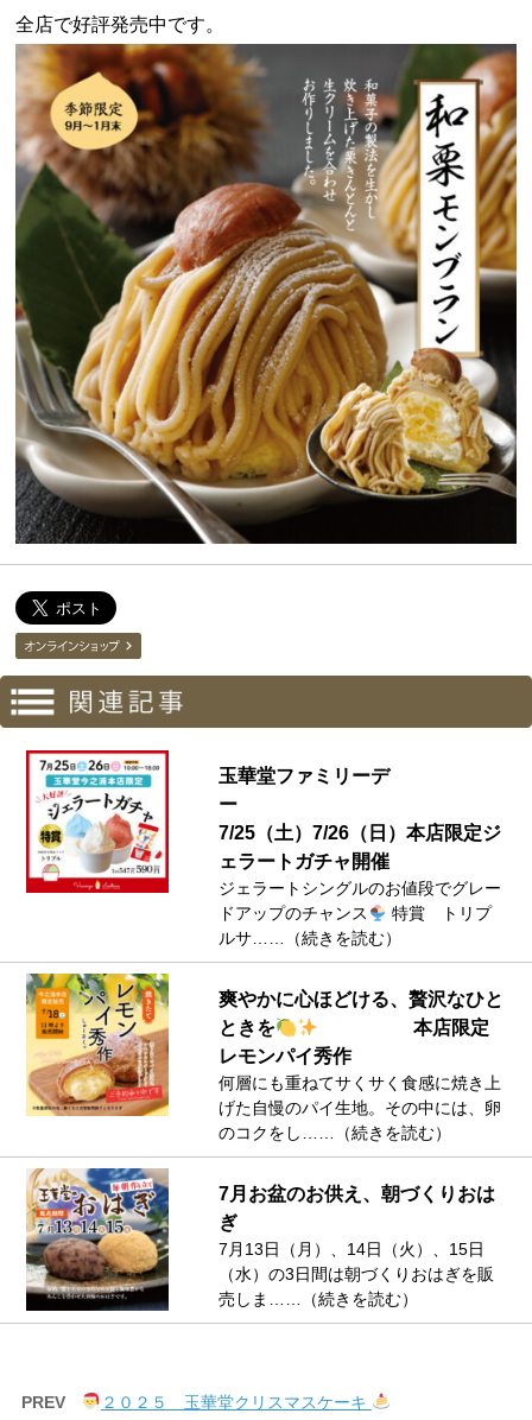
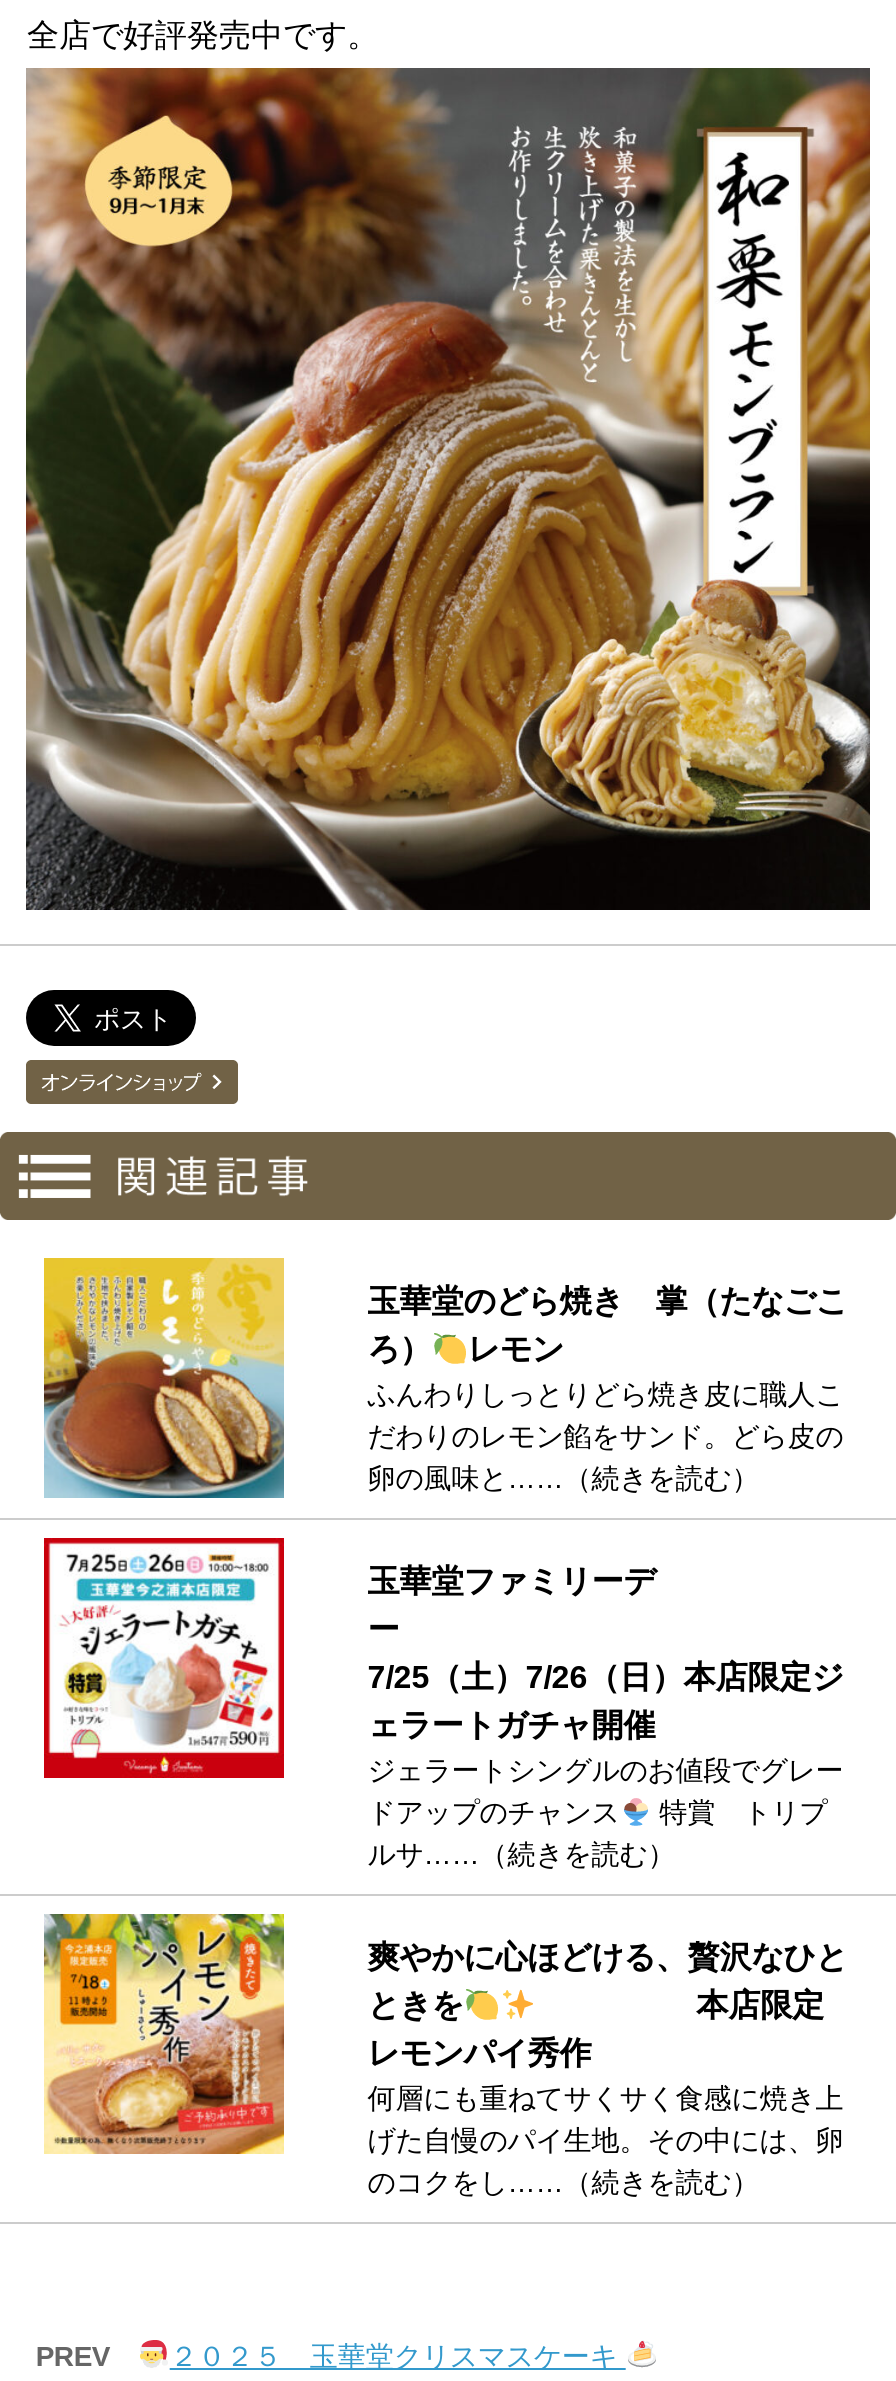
+ [image]

+ 玉華堂のどら焼き 掌（たなごこ
+ ろ）
+ レモン
+ ふんわりしっとりどら焼き皮に職人こ
+ だわりのレモン餡をサンド。どら皮の
+ 卵の風味と……（続きを読む）

moved down: [image] | 玉華堂ファミリーデ | 7/25（土）7/26（日）本店限定ジ | ... | げた自慢のパイ生地。その中には、卵 | のコクをし……（続きを読む）

- [image]

- 7月お盆のお供え、朝づくりおは
- ぎ
- 7月13日（月）、14日（火）、15日
- （水）の3日間は朝づくりおはぎを販
- 売しま……（続きを読む）
